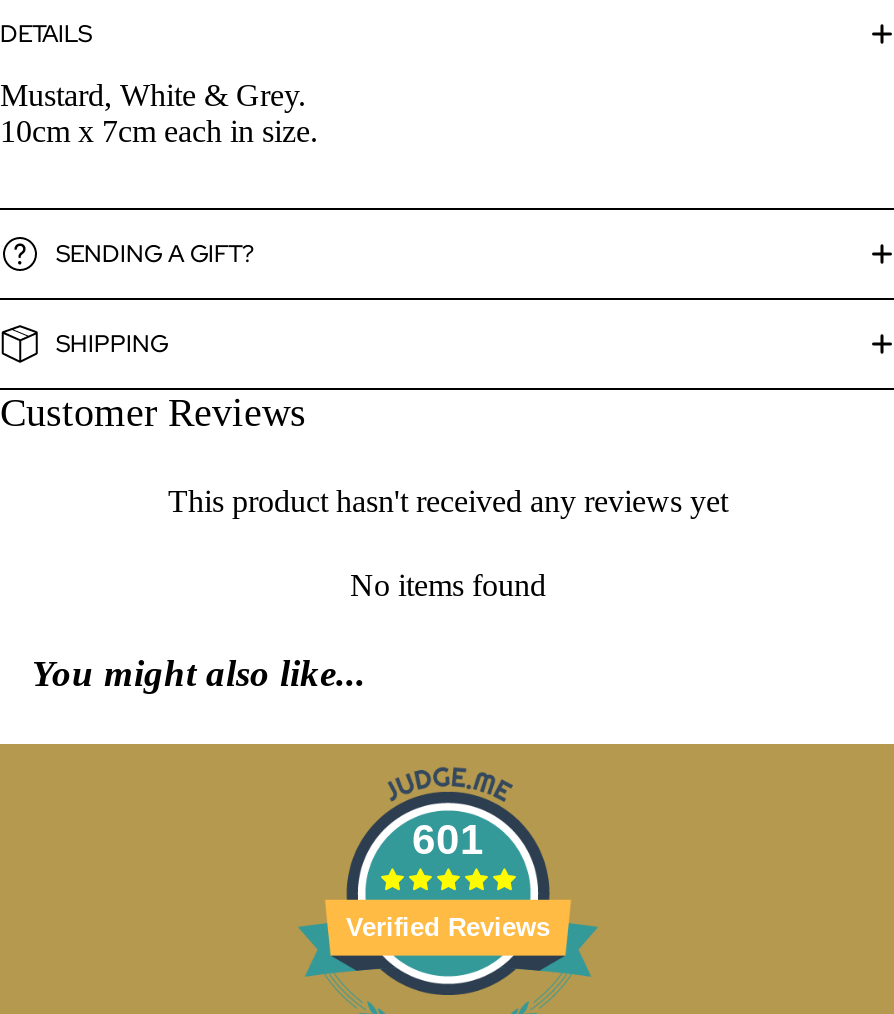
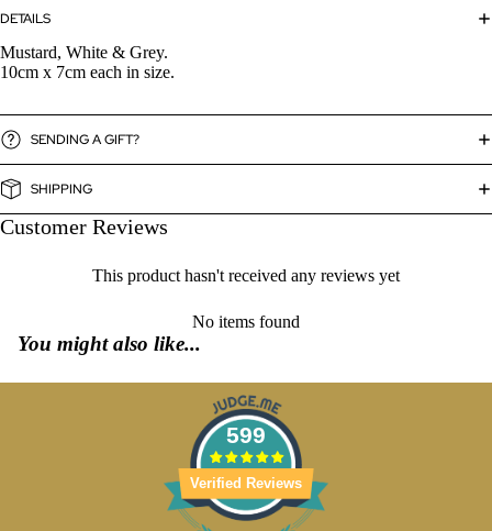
- 601
+ 599
